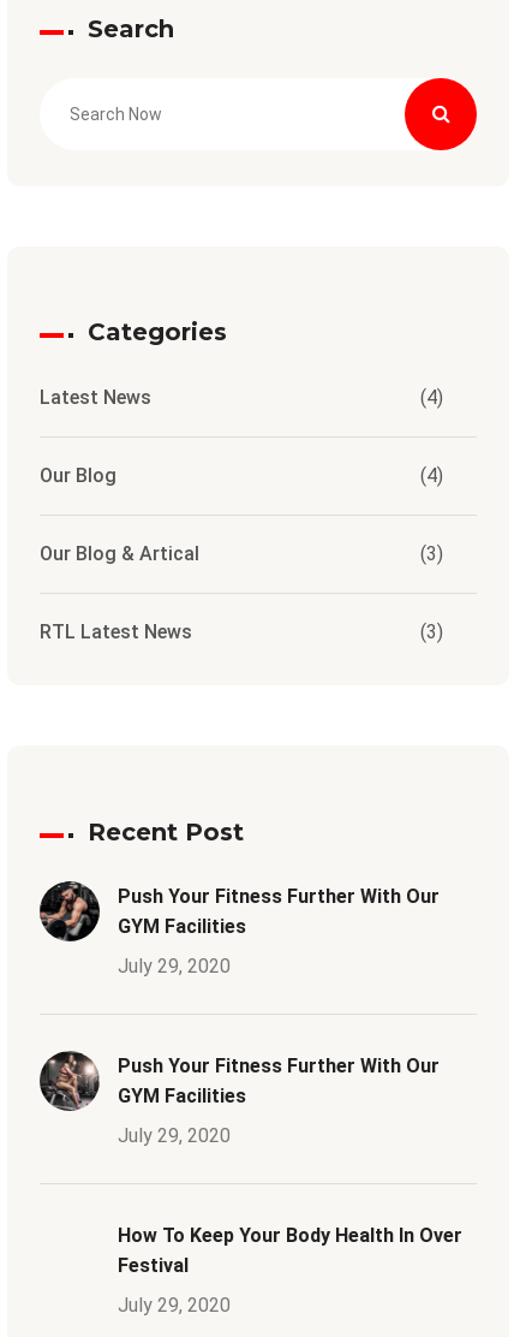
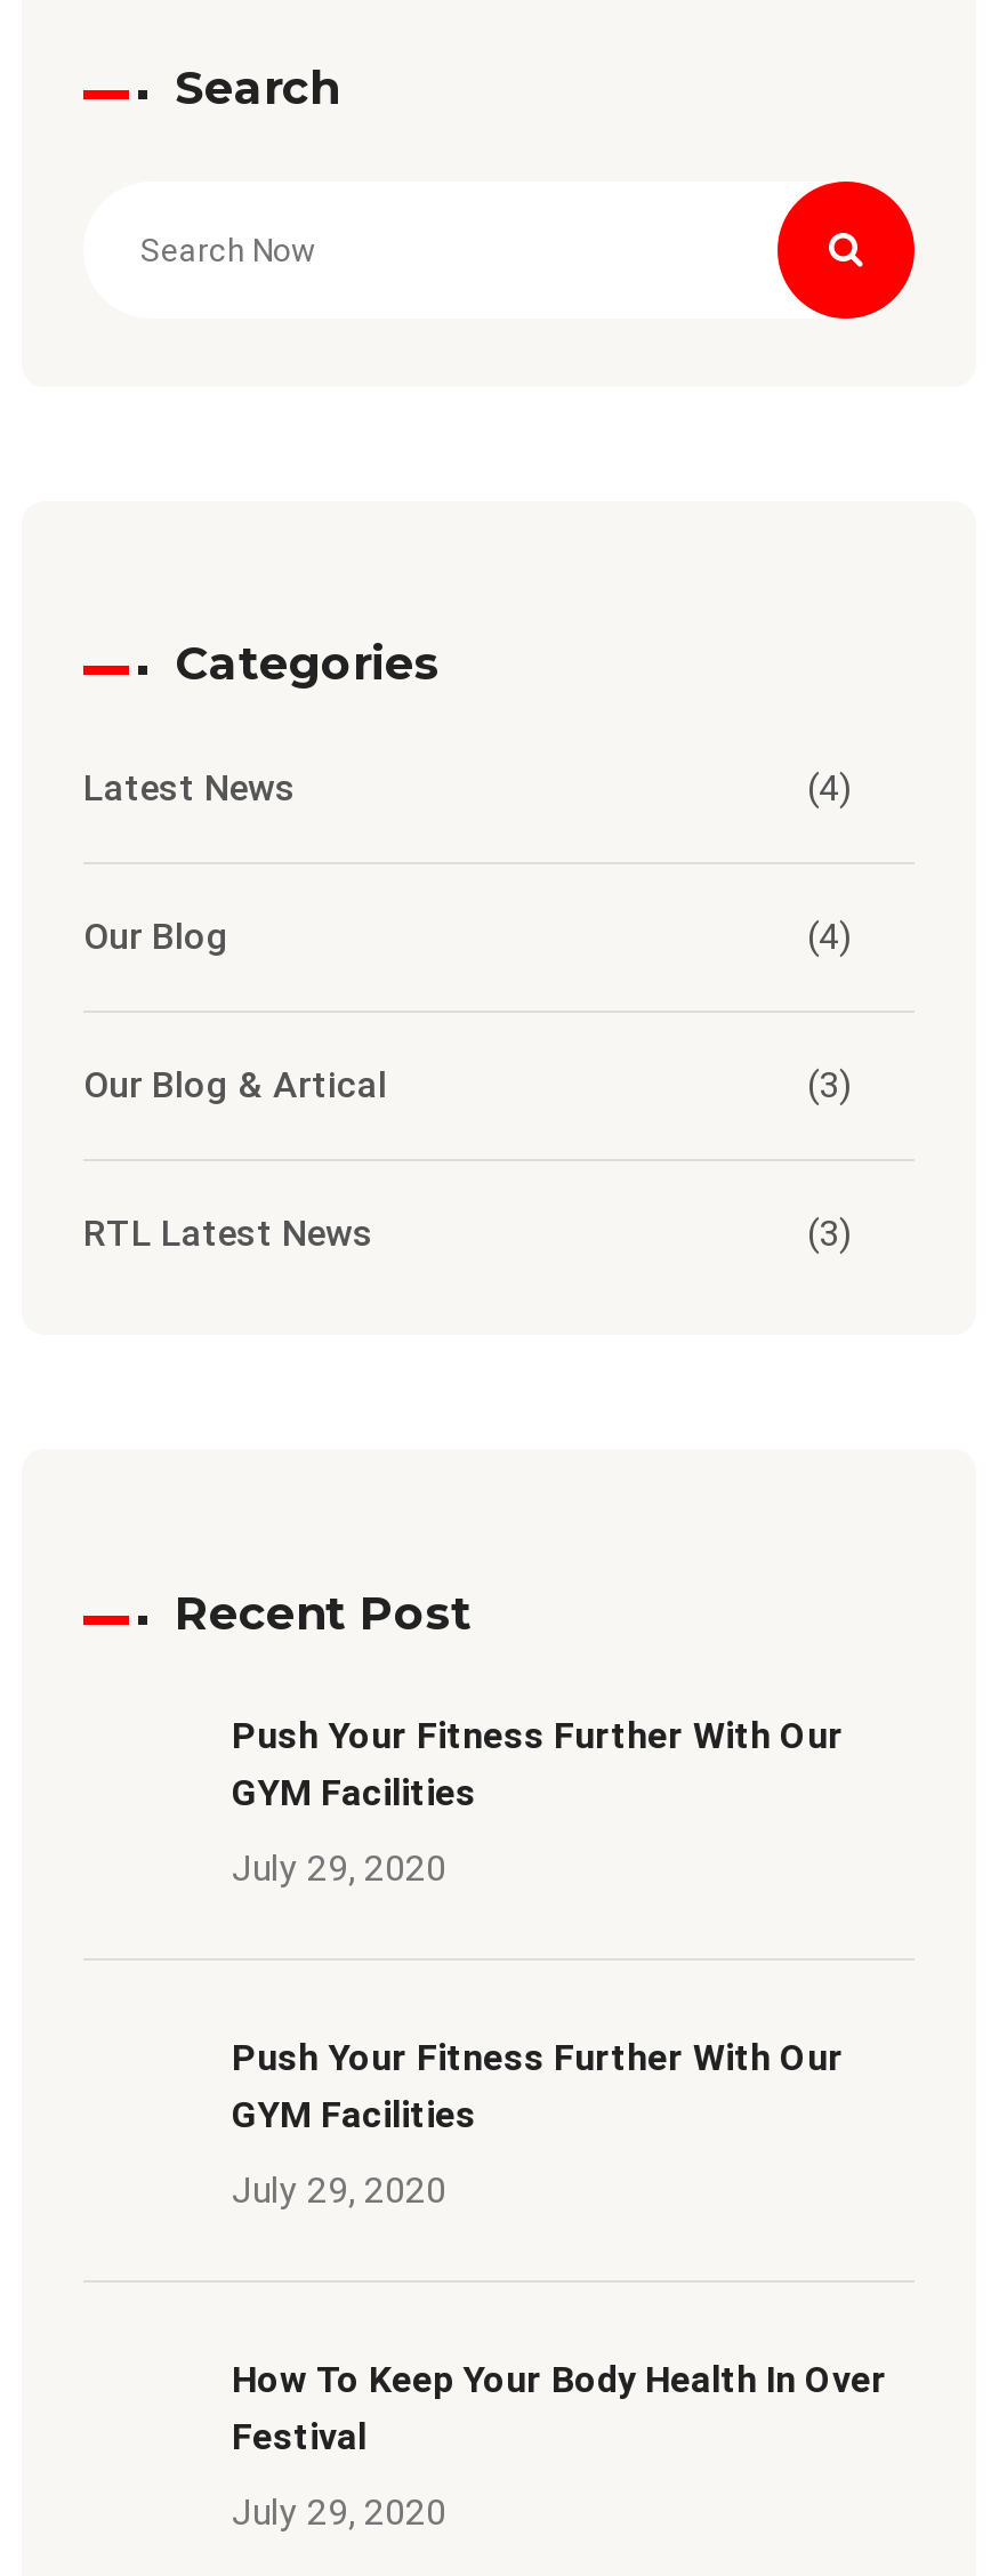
- [image]

- [image]
